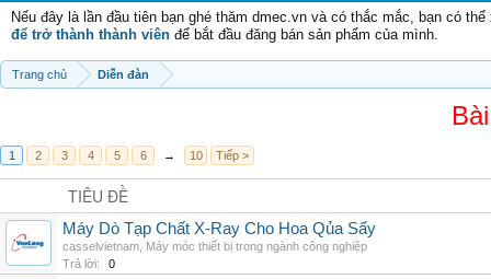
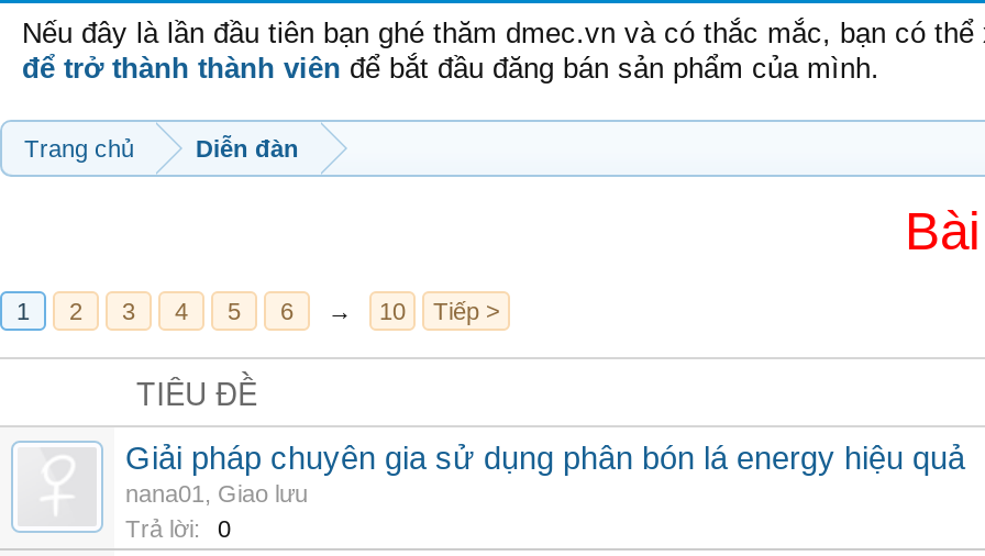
- [image]

- Máy Dò Tạp Chất X-Ray Cho Hoa Qủa Sấy
- casselvietnam, Máy móc thiết bị trong ngành công nghiệp
+ Giải pháp chuyên gia sử dụng phân bón lá energy hiệu quả
+ nana01, Giao lưu
